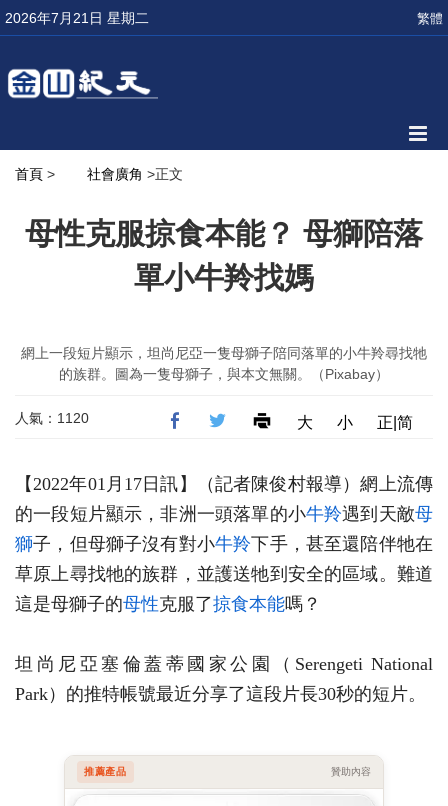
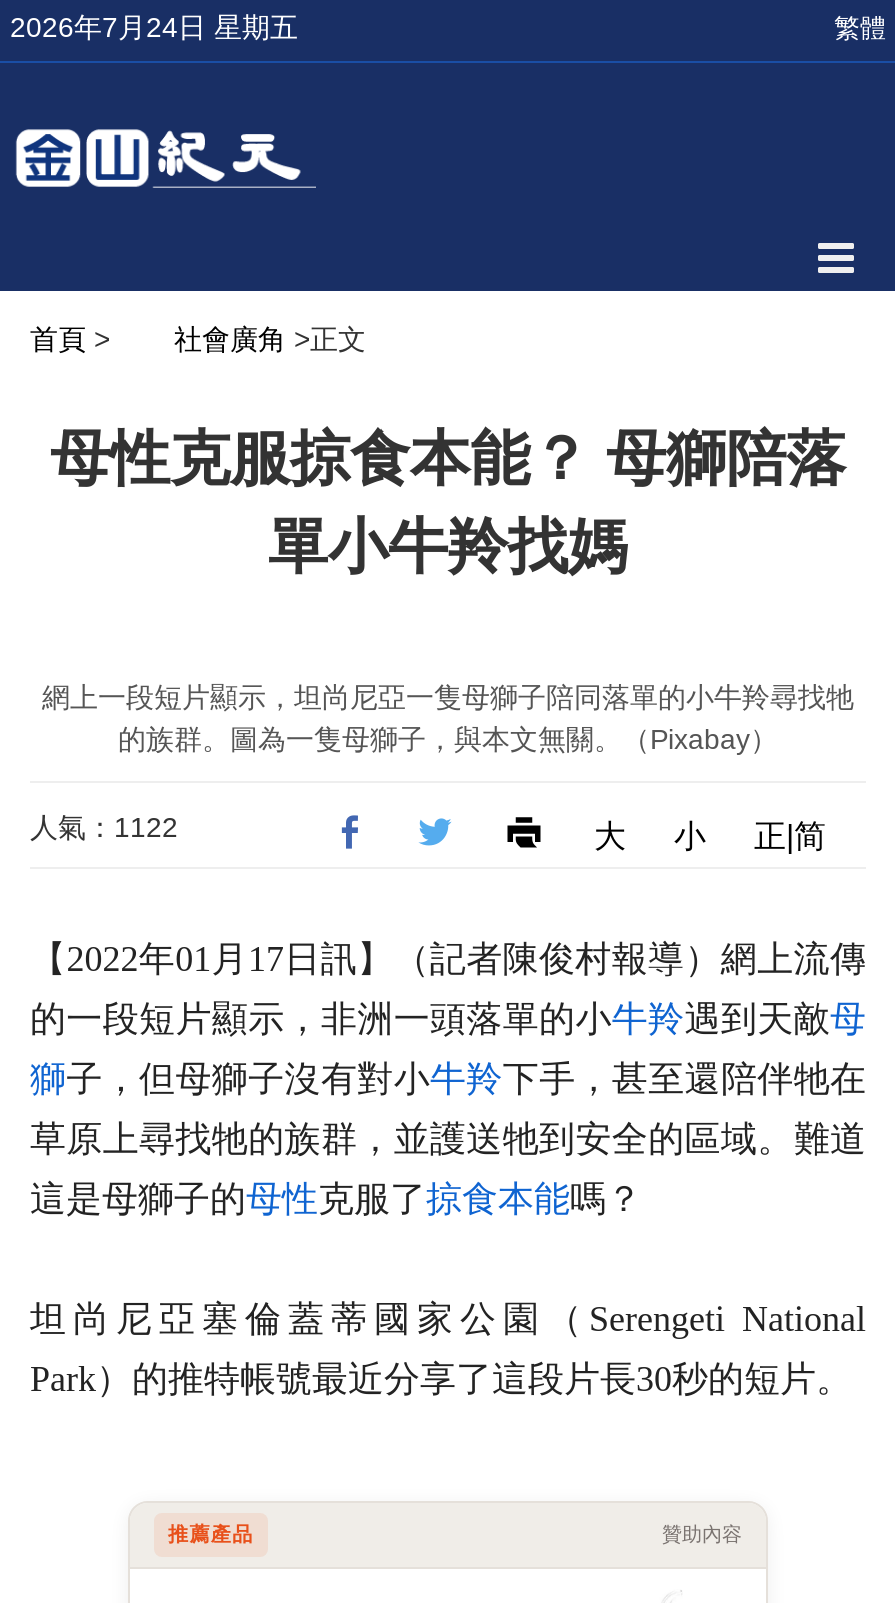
- 2026年7月21日 星期二
+ 2026年7月24日 星期五

- 人氣：1120
+ 人氣：1122
